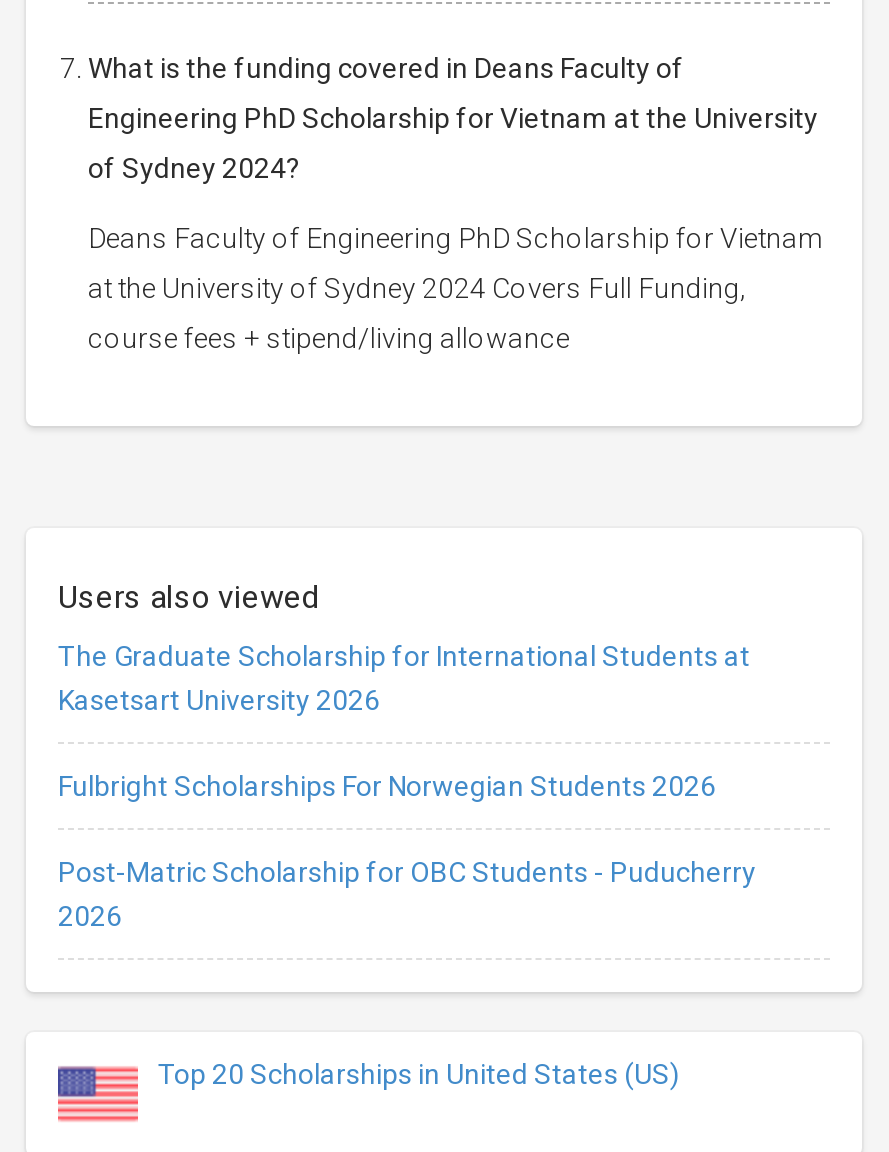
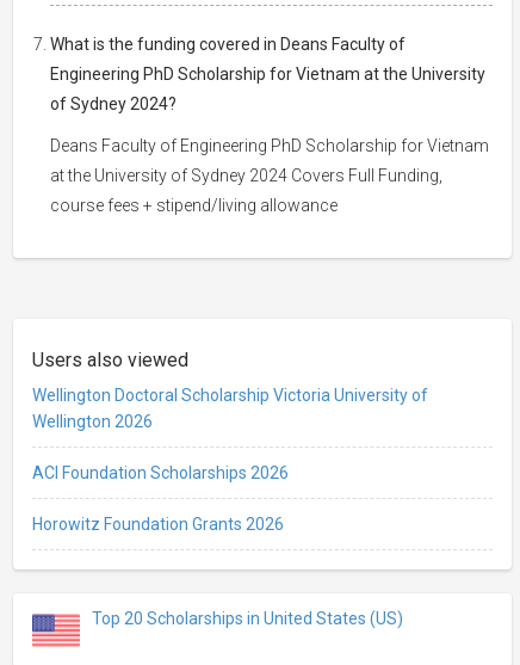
- The Graduate Scholarship for International Students at
- Kasetsart University 2026
+ Wellington Doctoral Scholarship Victoria University of
+ Wellington 2026

- Fulbright Scholarships For Norwegian Students 2026
+ ACI Foundation Scholarships 2026

- Post-Matric Scholarship for OBC Students - Puducherry
- 2026
+ Horowitz Foundation Grants 2026
